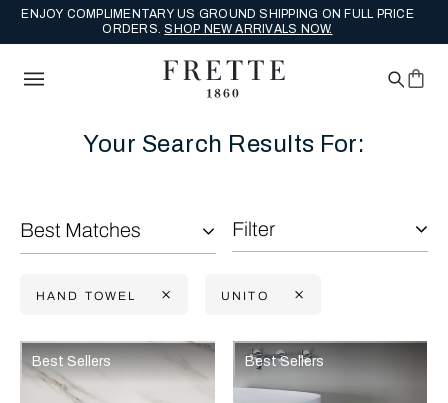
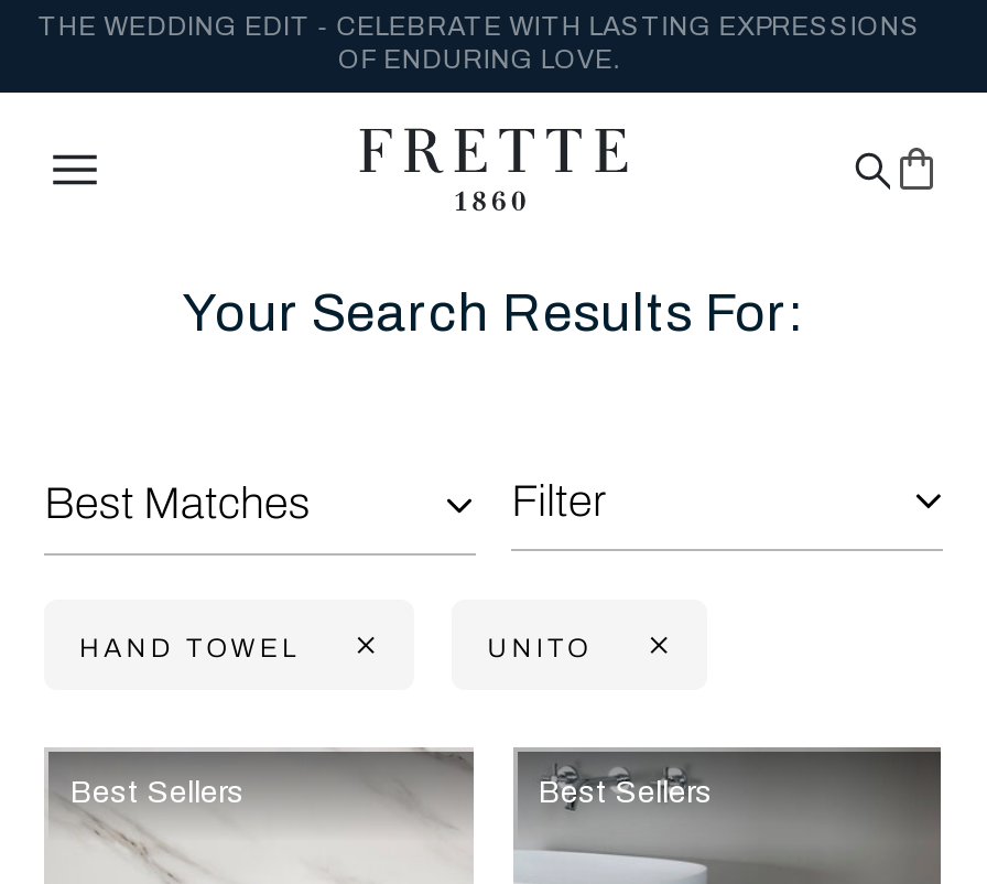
- ENJOY COMPLIMENTARY US GROUND SHIPPING ON FULL PRICE
- ORDERS. SHOP NEW ARRIVALS NOW.
+ THE WEDDING EDIT - CELEBRATE WITH LASTING EXPRESSIONS
+ OF ENDURING LOVE.
